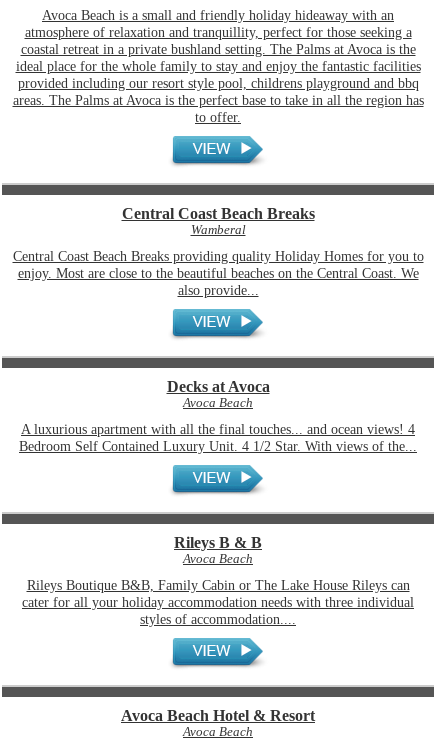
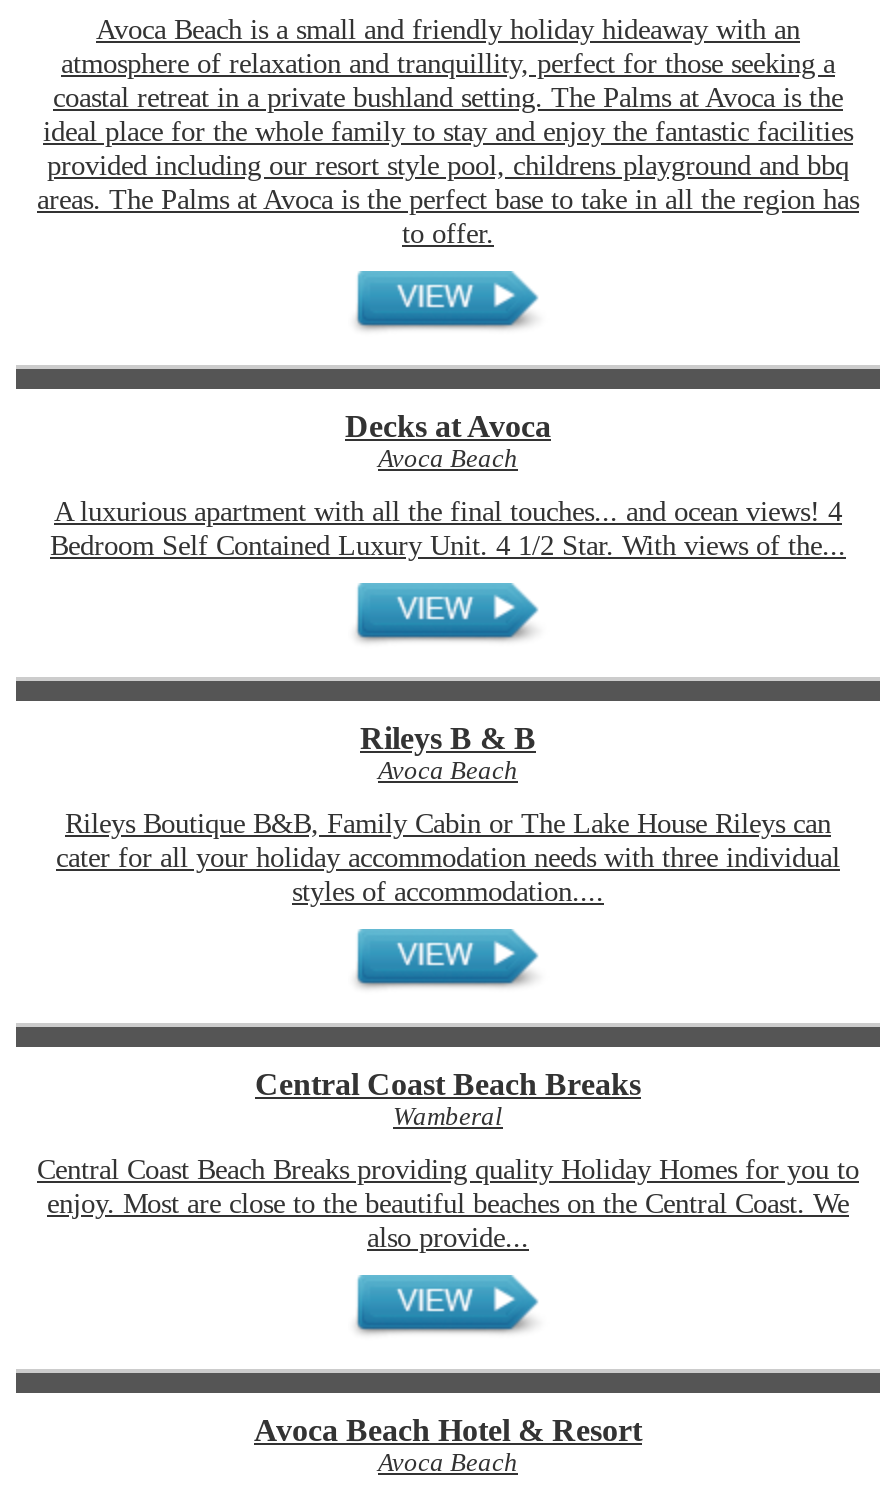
moved down: Central Coast Beach Breaks | Wamberal | Central Coast Beach Breaks providing quality Holiday Homes for you to | enjoy. Most are close to the beautiful beaches on the Central Coast. We | also provide...

moved up: Decks at Avoca | Avoca Beach | A luxurious apartment with all the final touches... and ocean views! 4 | ... | cater for all your holiday accommodation needs with three individual | styles of accommodation....
